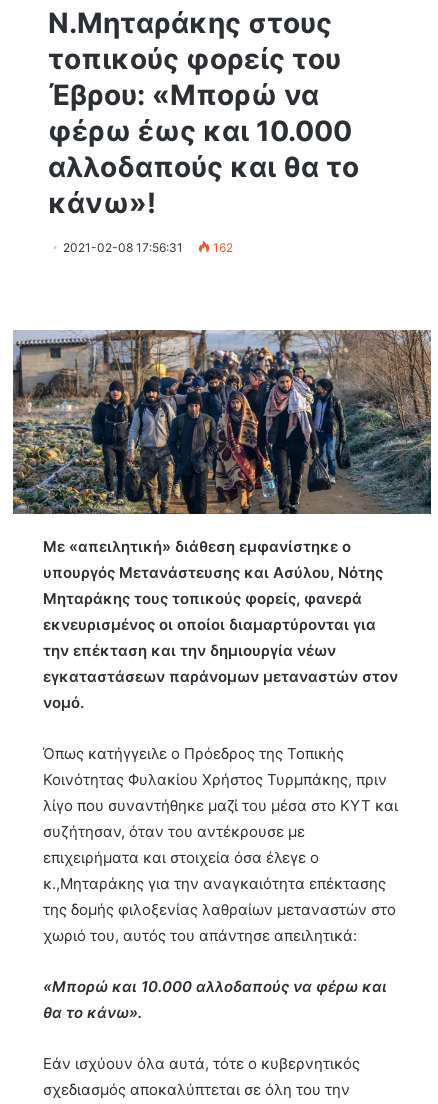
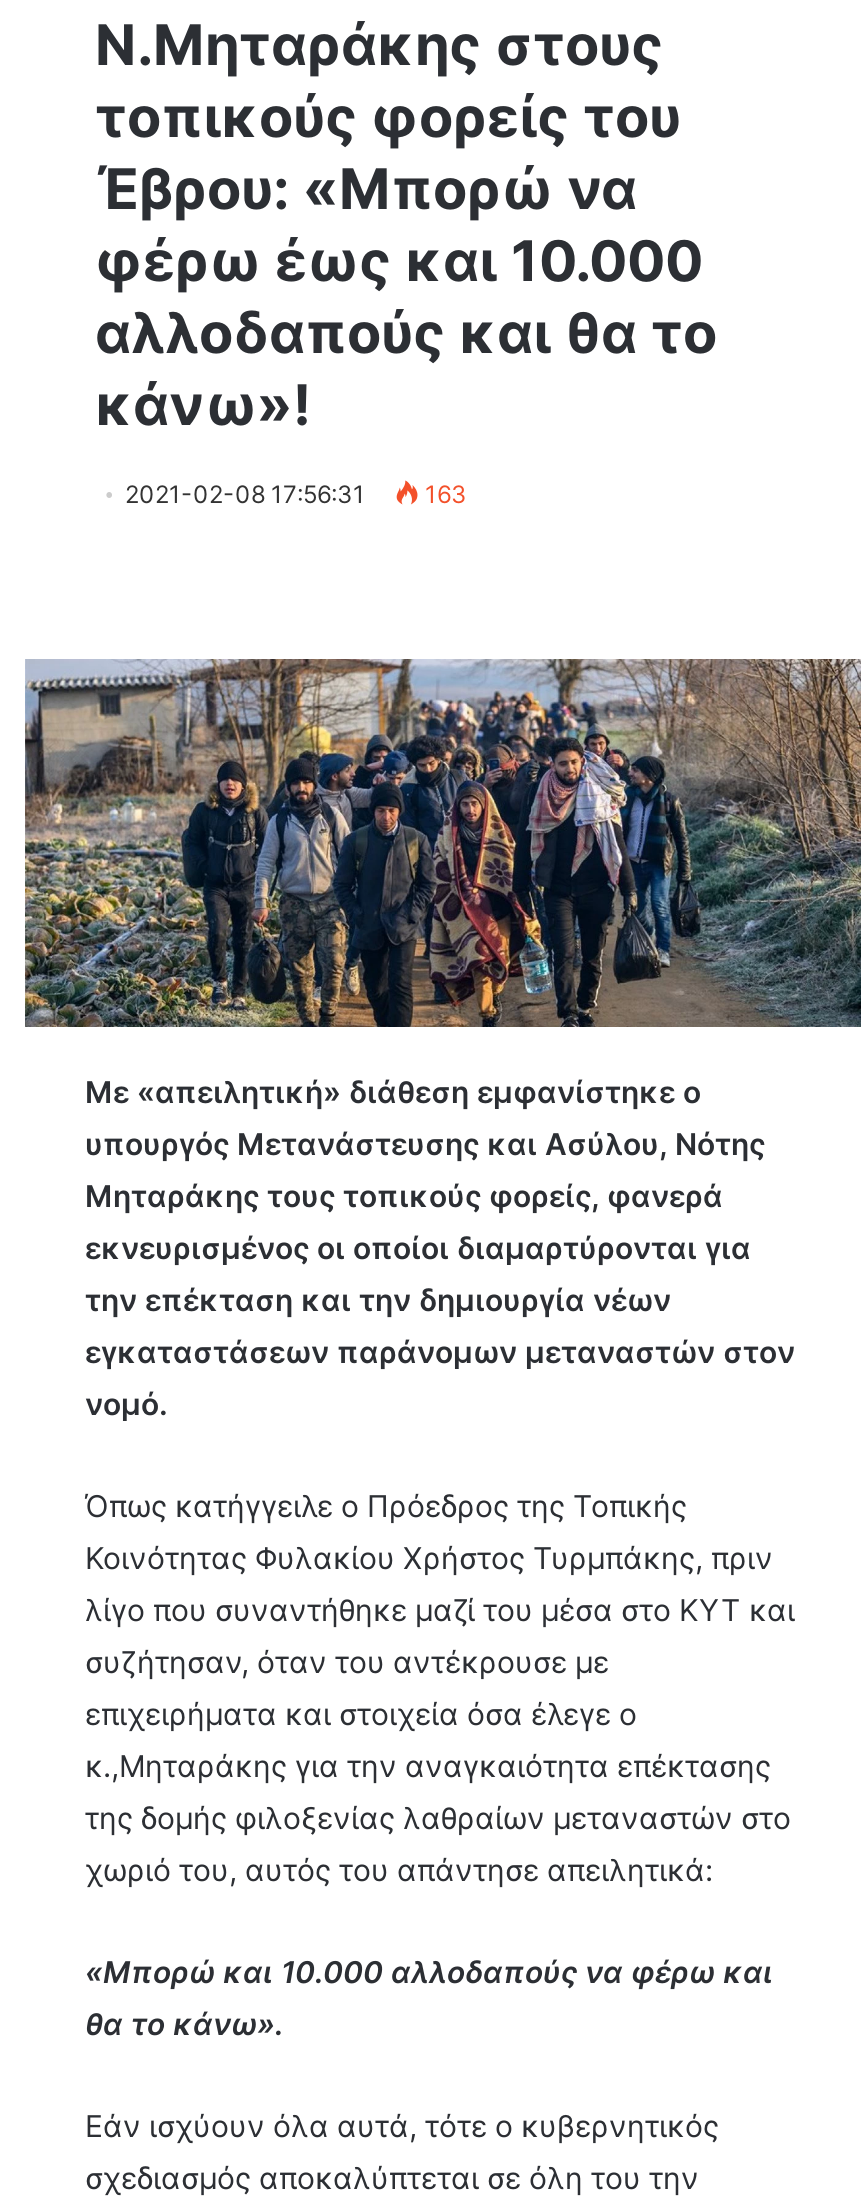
- 2021-02-08 17:56:31 162
+ 2021-02-08 17:56:31 163
